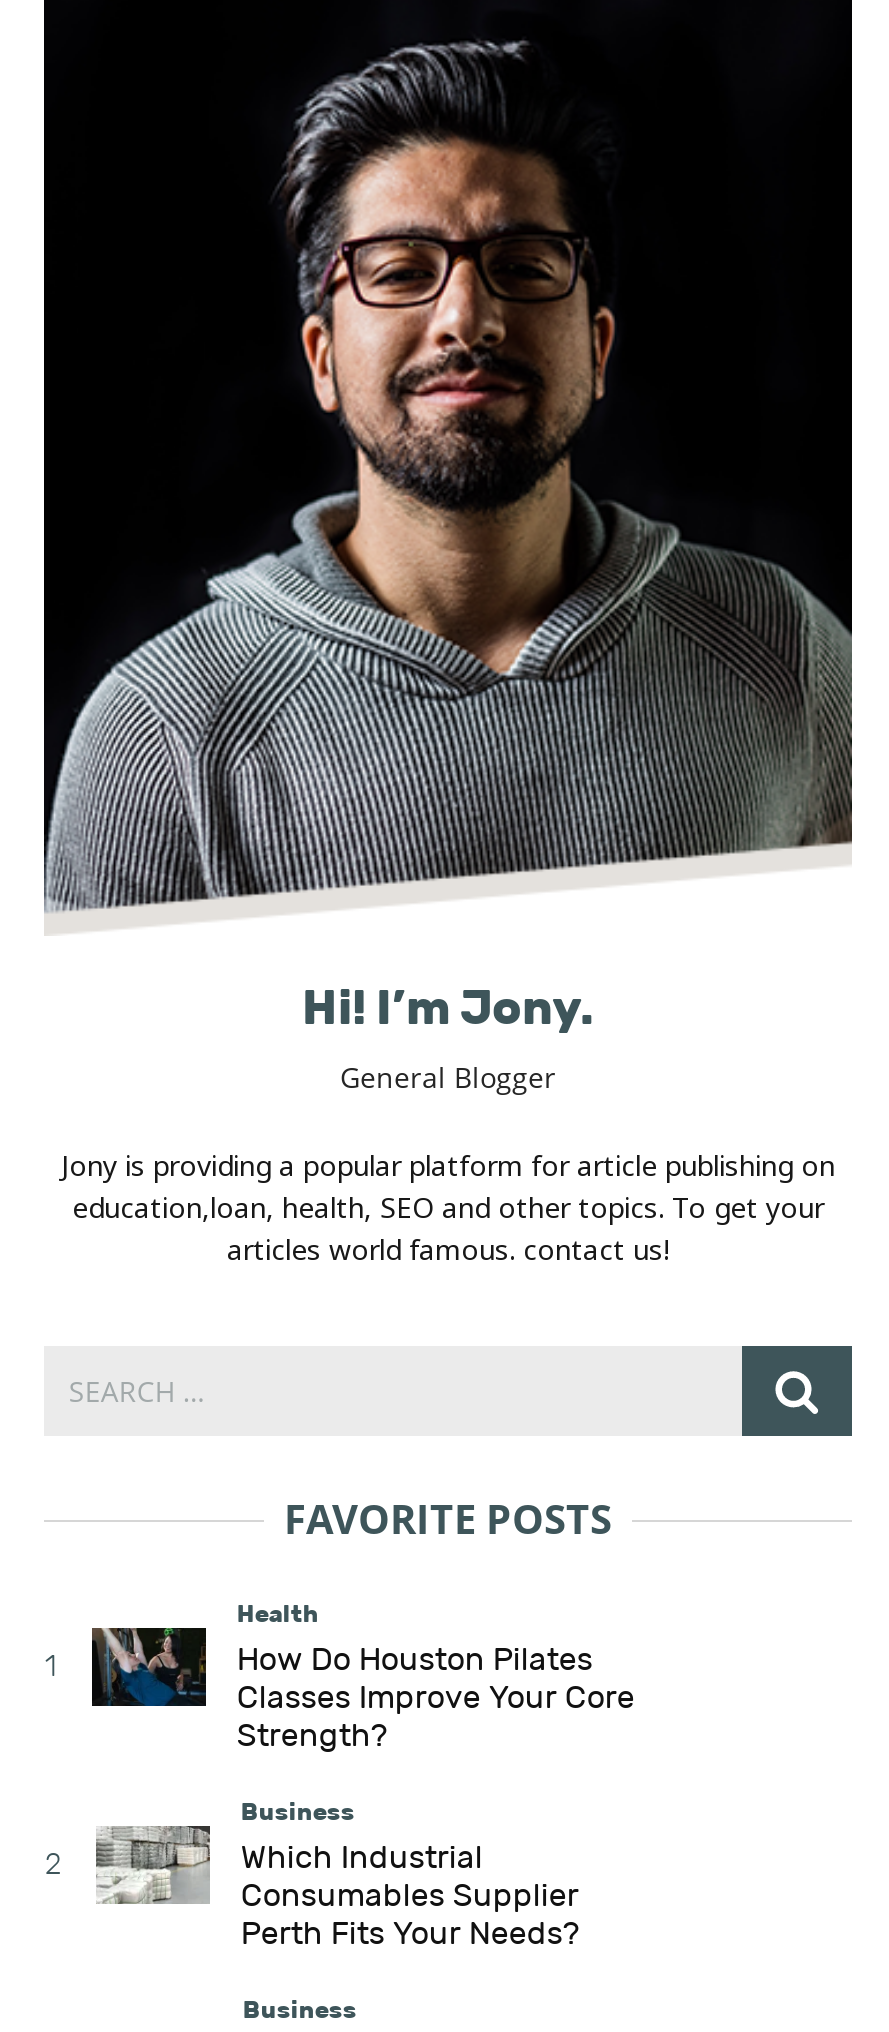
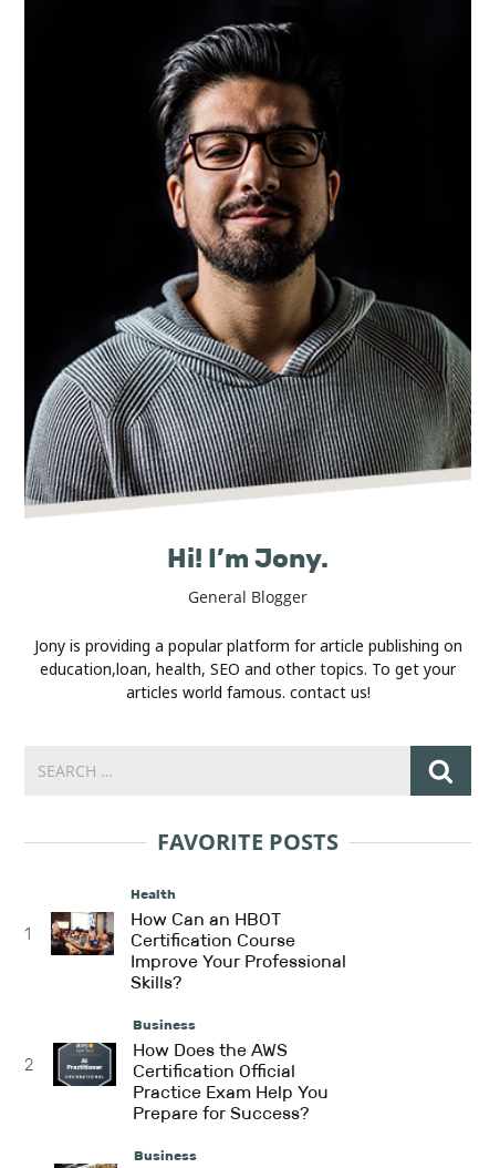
- [image]
- How Do Houston Pilates
- Classes Improve Your Core
- Strength?
+ [image]
+ How Can an HBOT
+ Certification Course
+ Improve Your Professional
+ Skills?

- [image]
- Which Industrial
- Consumables Supplier
- Perth Fits Your Needs?
+ [image]
+ How Does the AWS
+ Certification Official
+ Practice Exam Help You
+ Prepare for Success?
